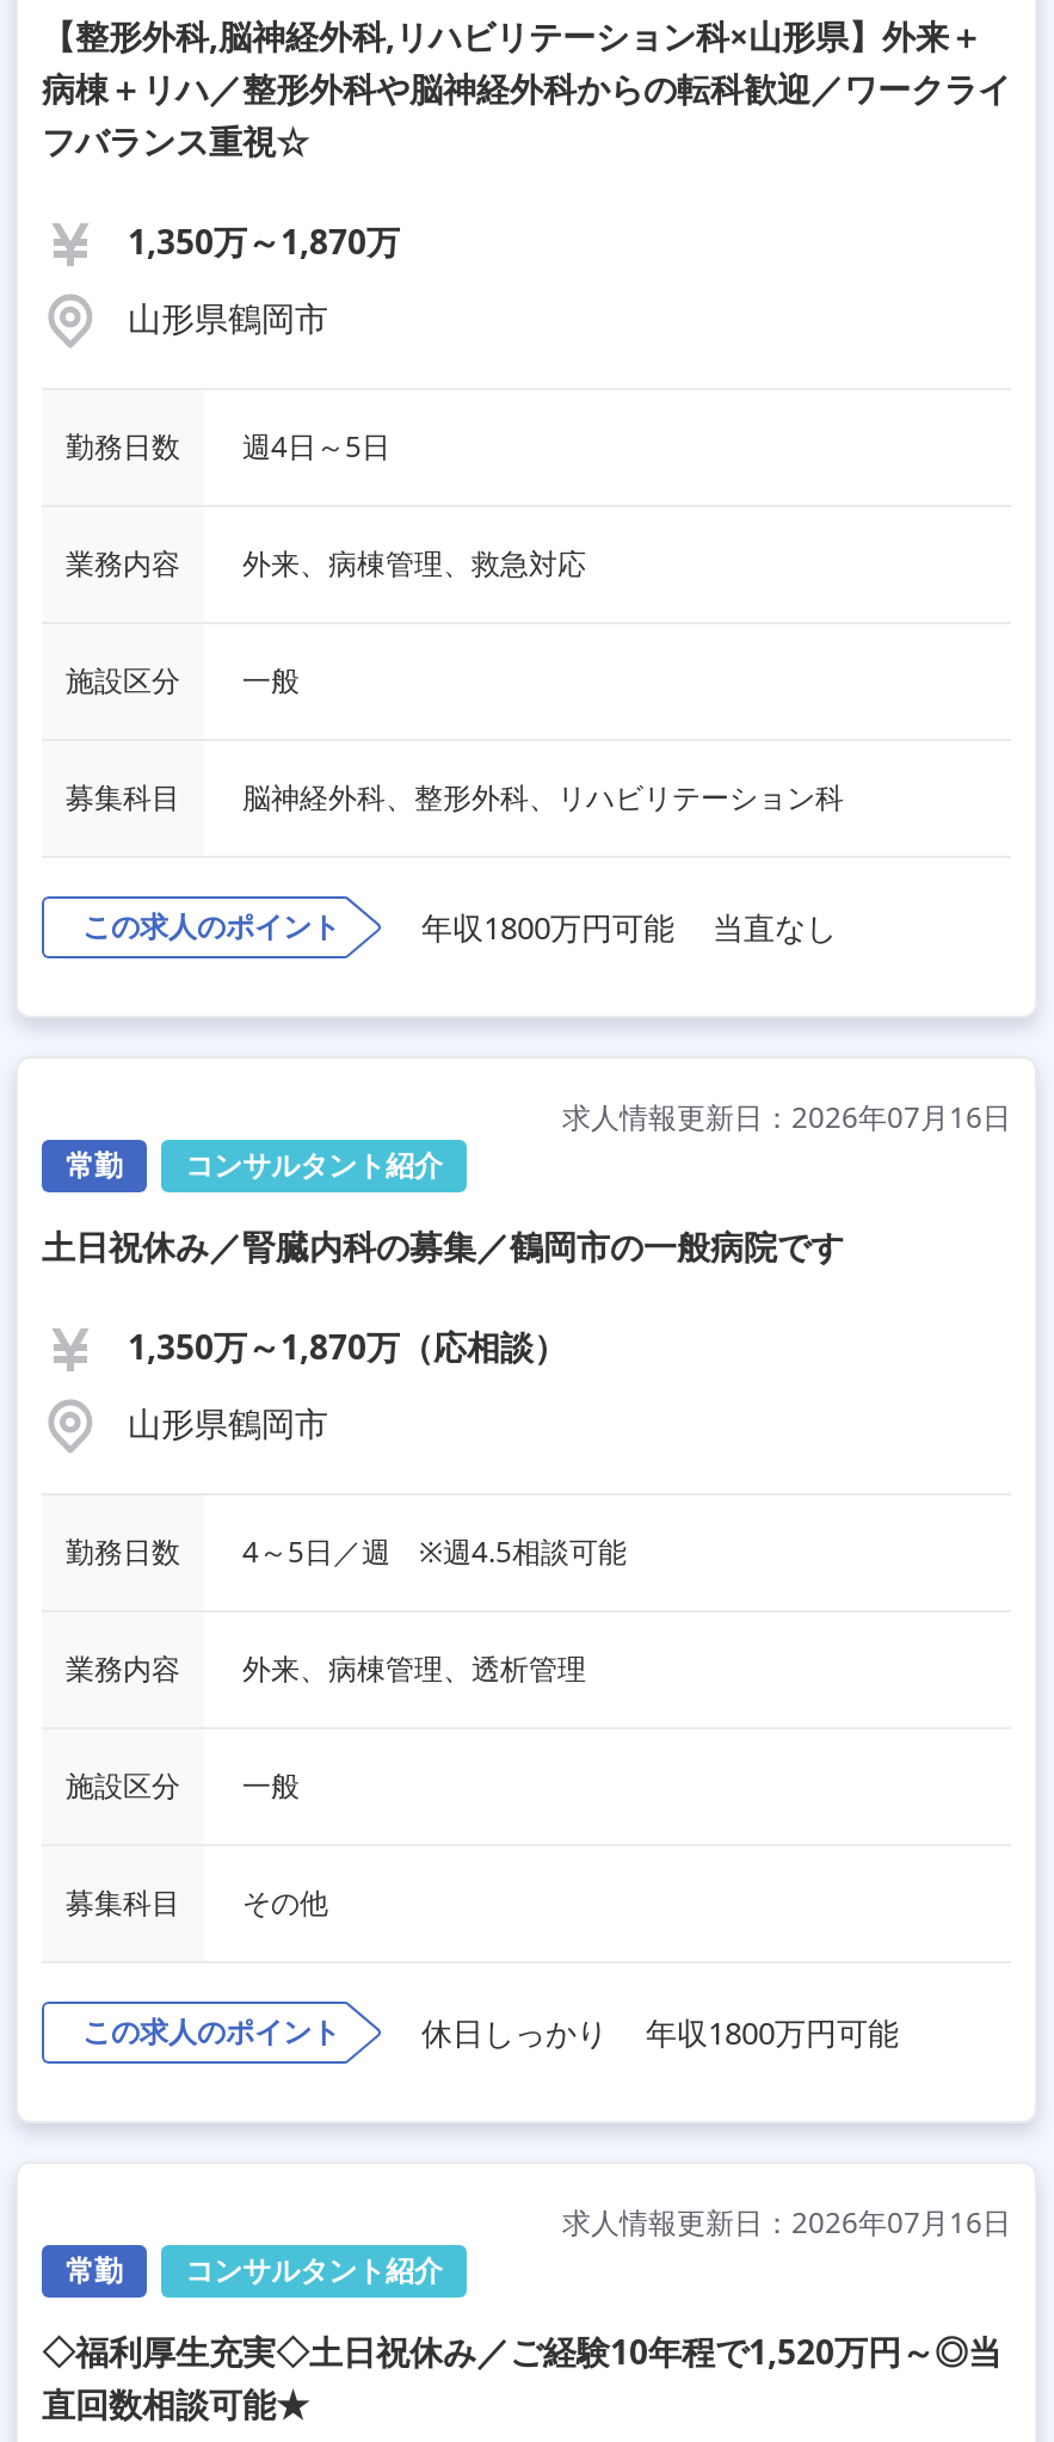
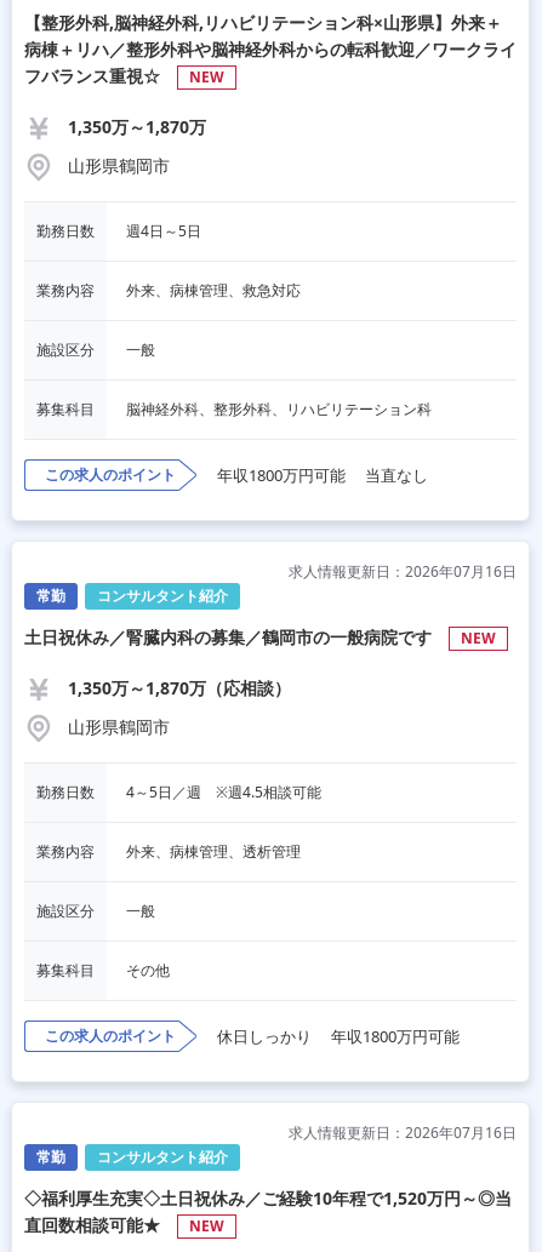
+ NEW

+ NEW

+ NEW
